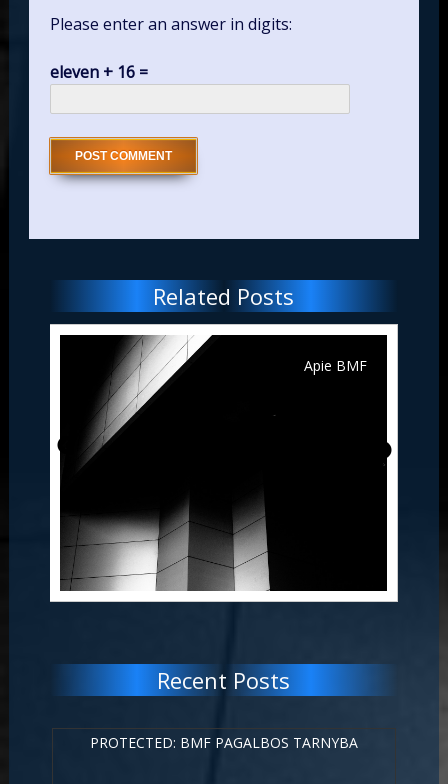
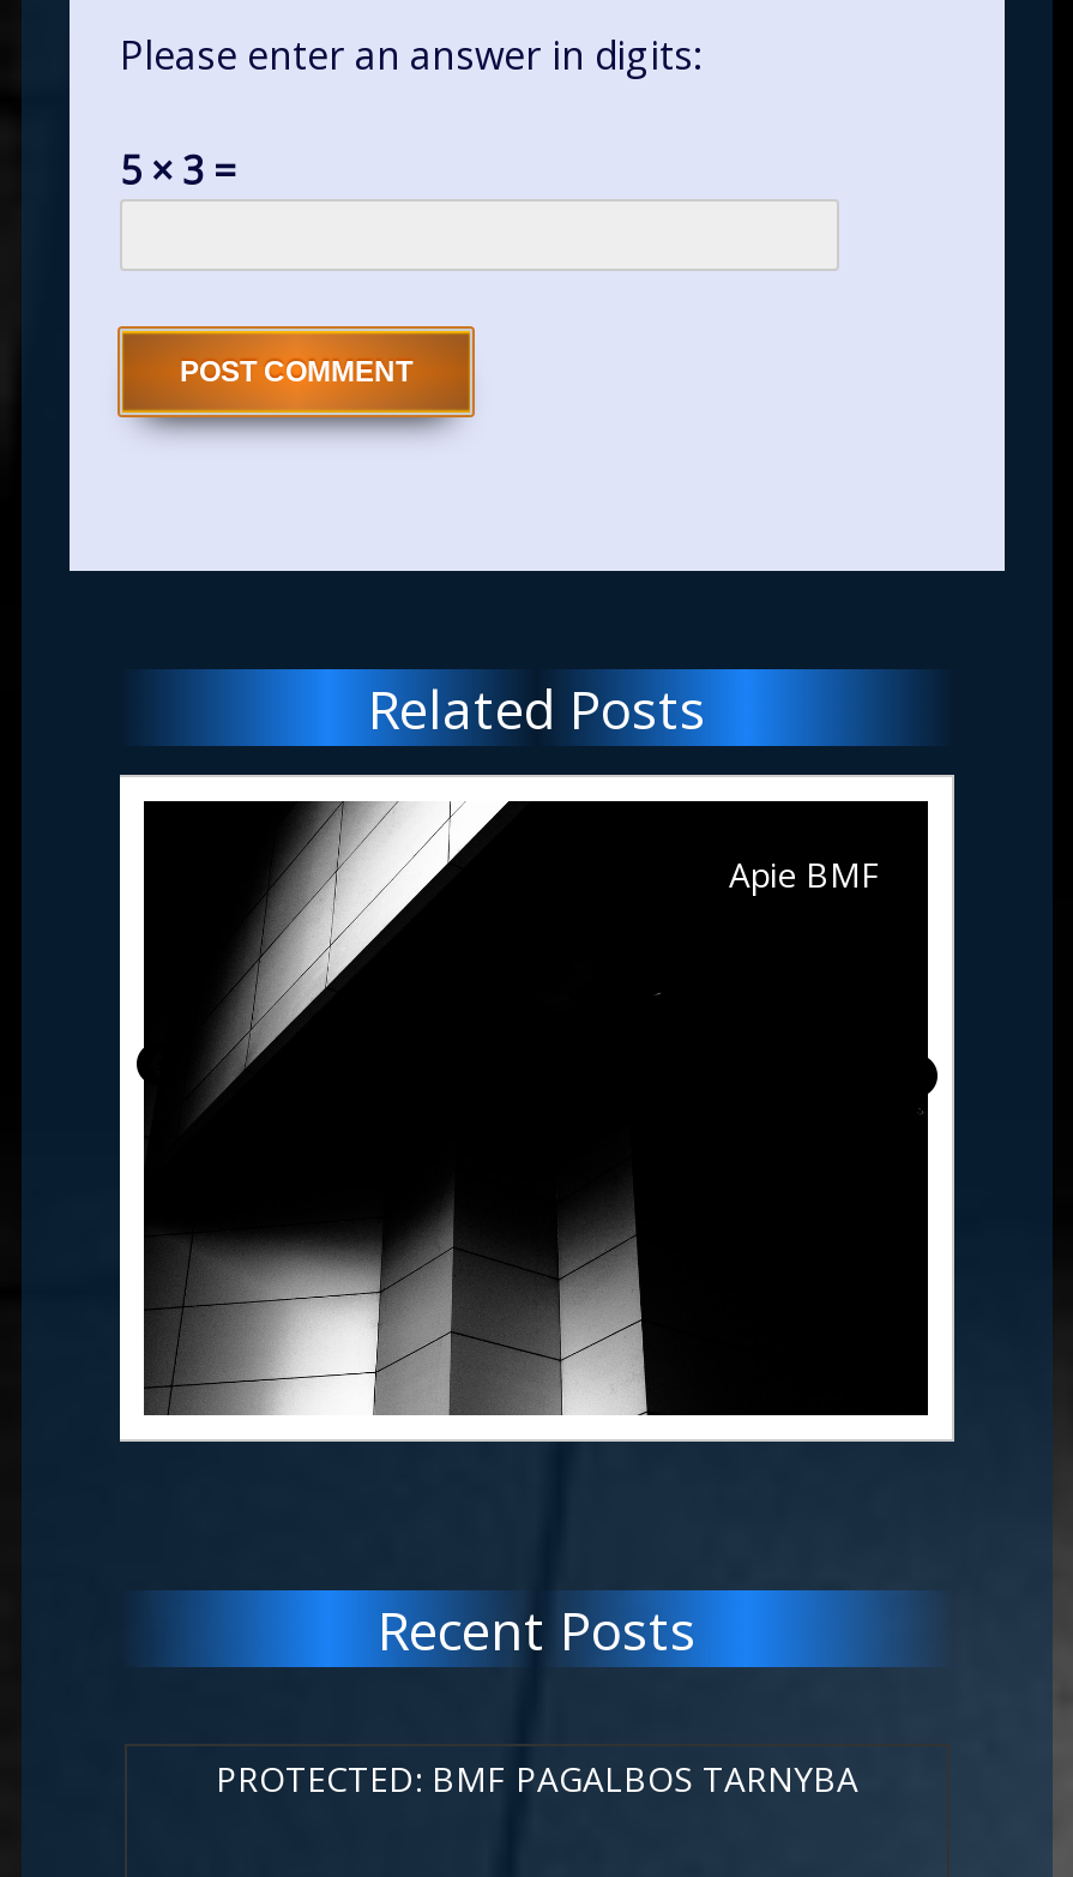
- eleven + 16 =
+ 5 × 3 =
